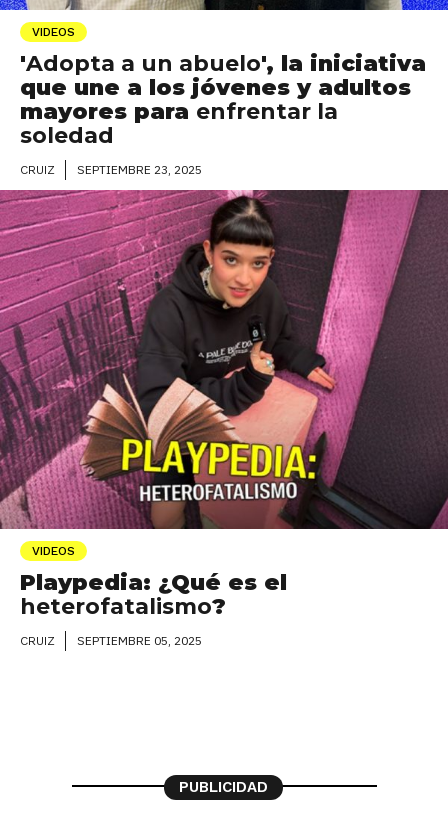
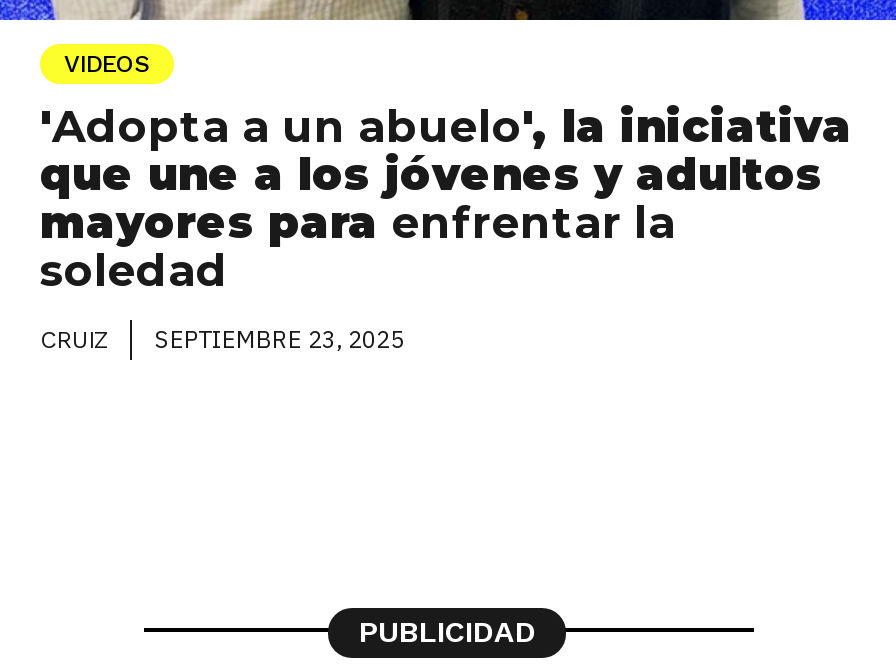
- [image]
- VIDEOS
- Playpedia: ¿Qué es el
- heterofatalismo?
- CRUIZ
- SEPTIEMBRE 05, 2025
